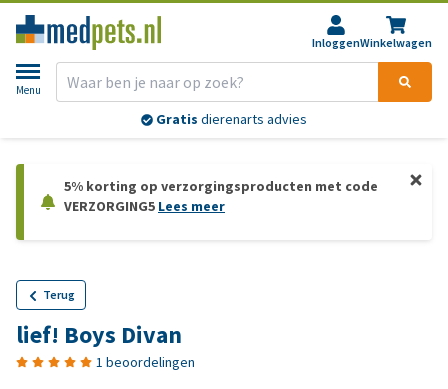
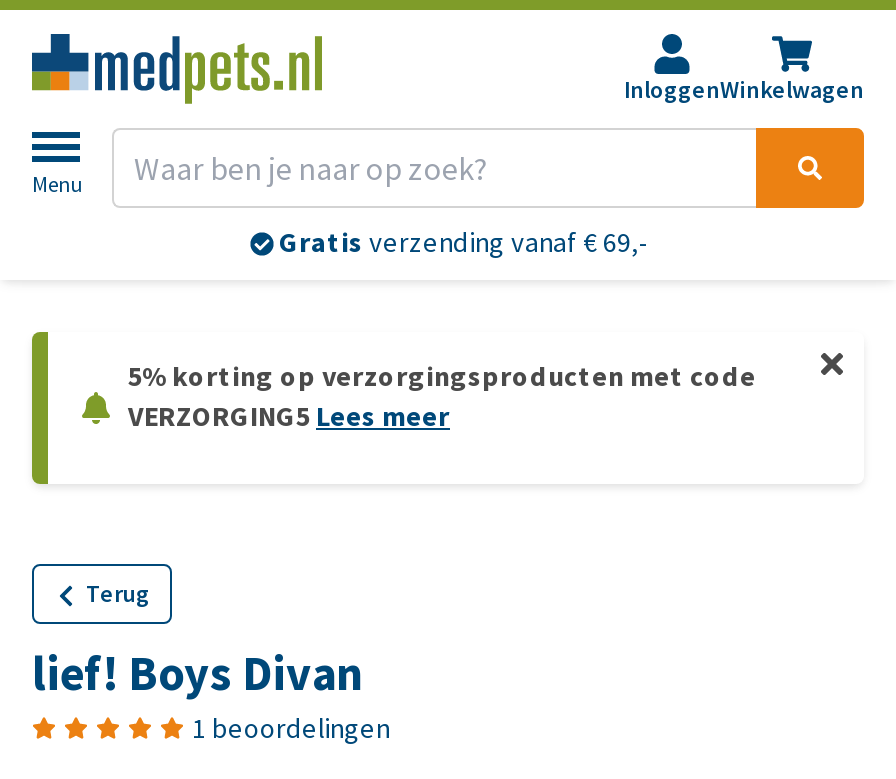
- Gratis dierenarts advies
+ Gratis verzending vanaf € 69,-
